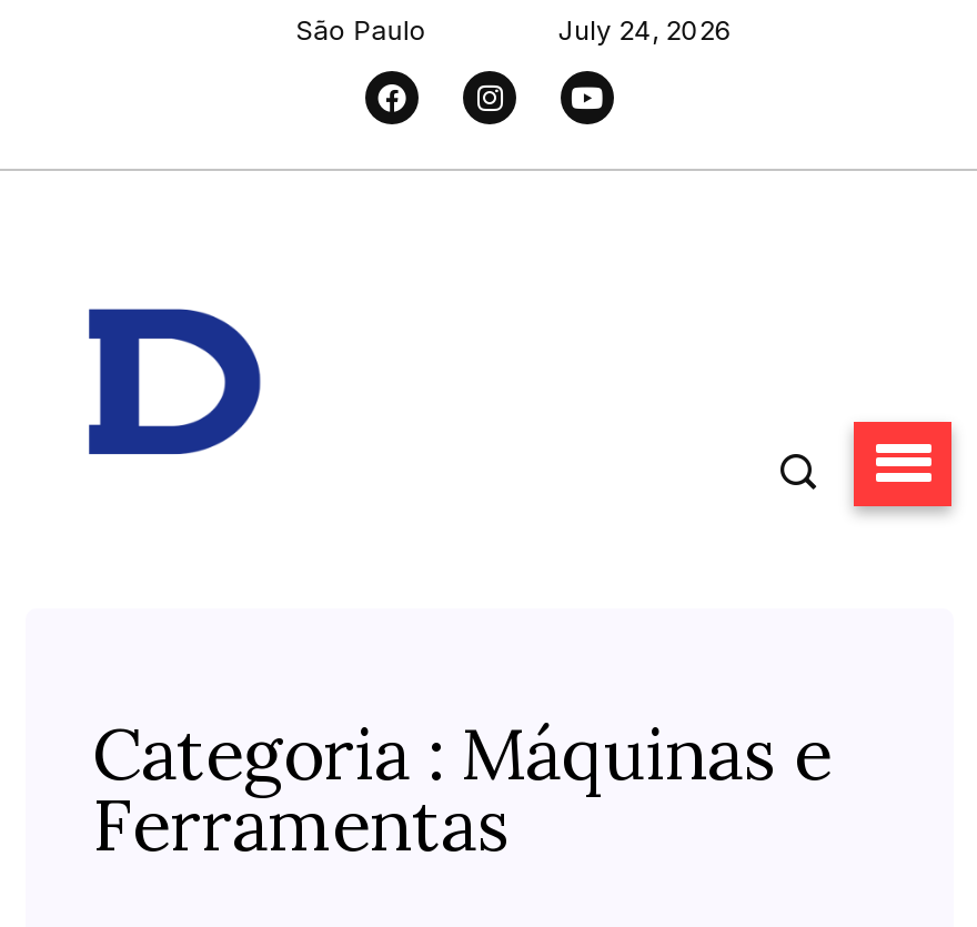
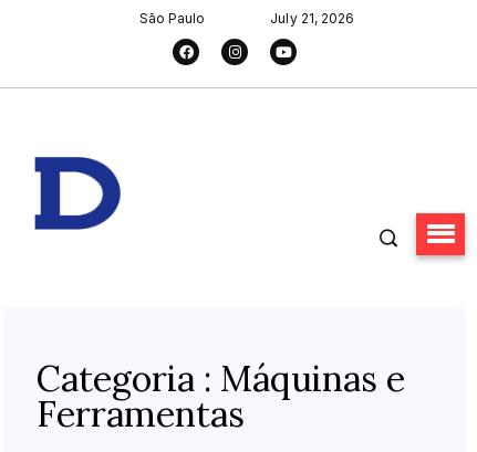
- July 24, 2026
+ July 21, 2026
